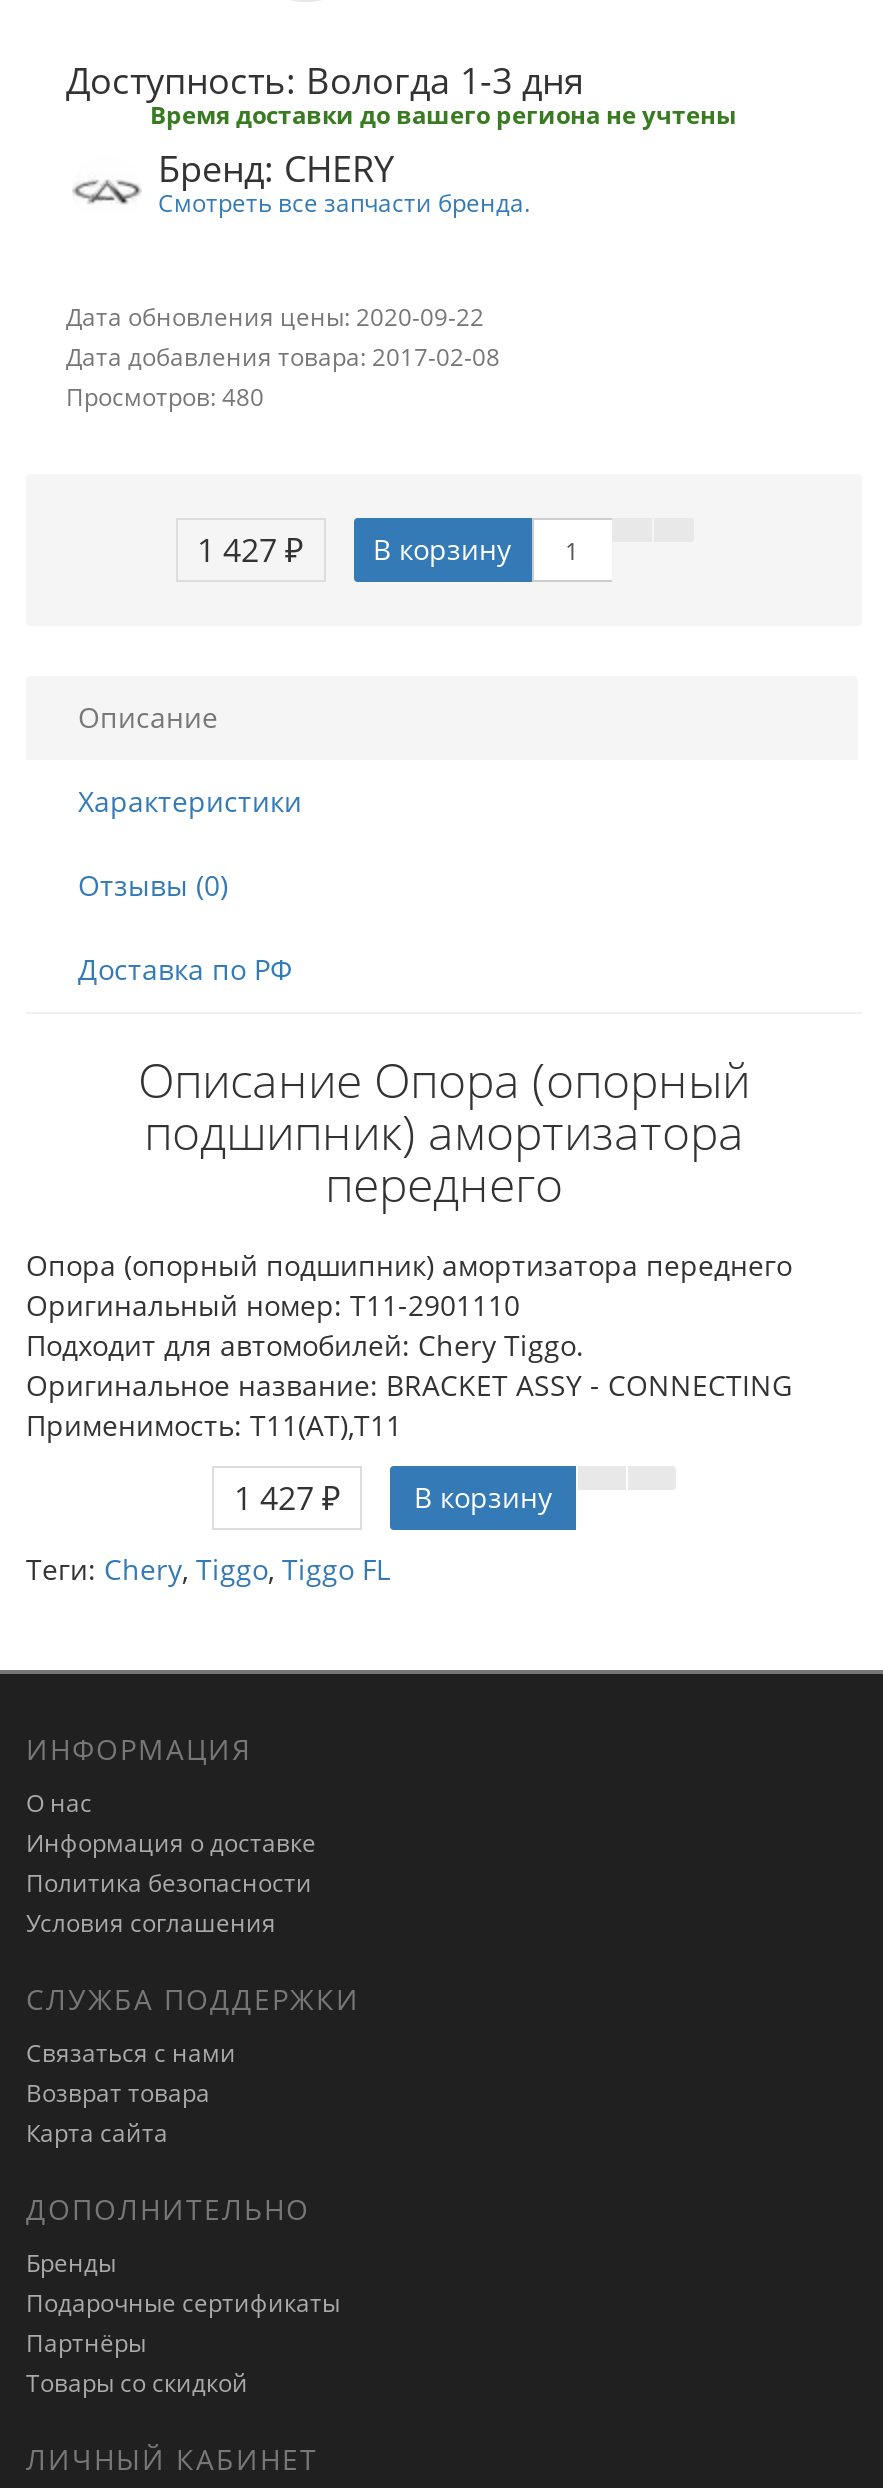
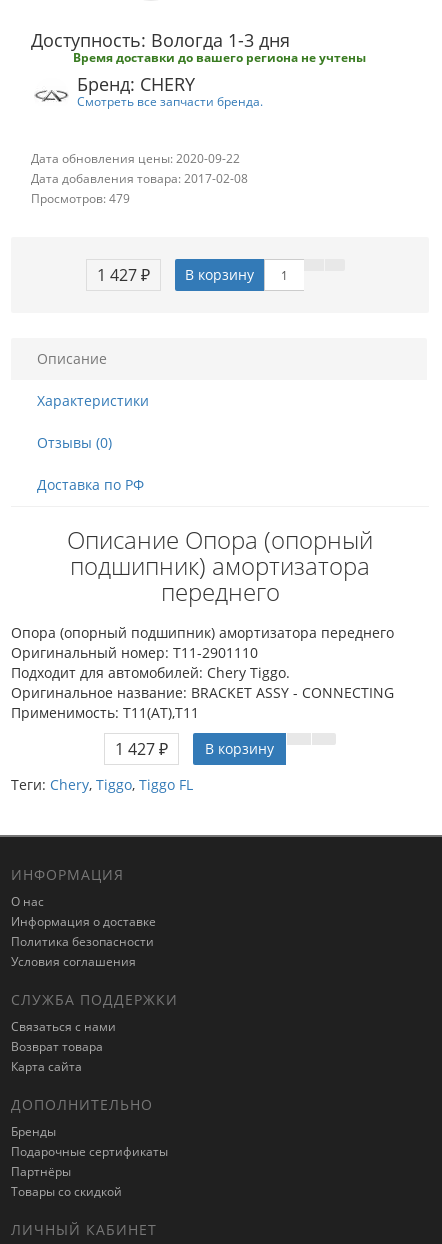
- Просмотров: 480
+ Просмотров: 479
